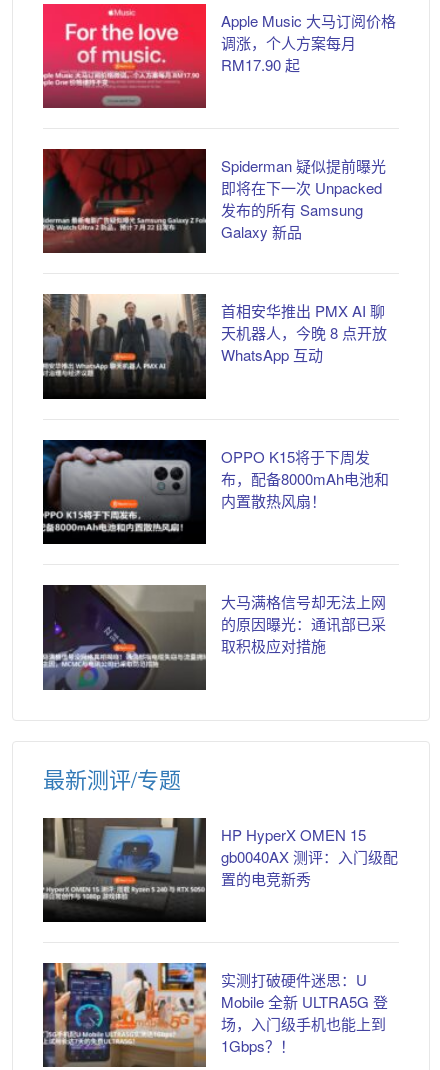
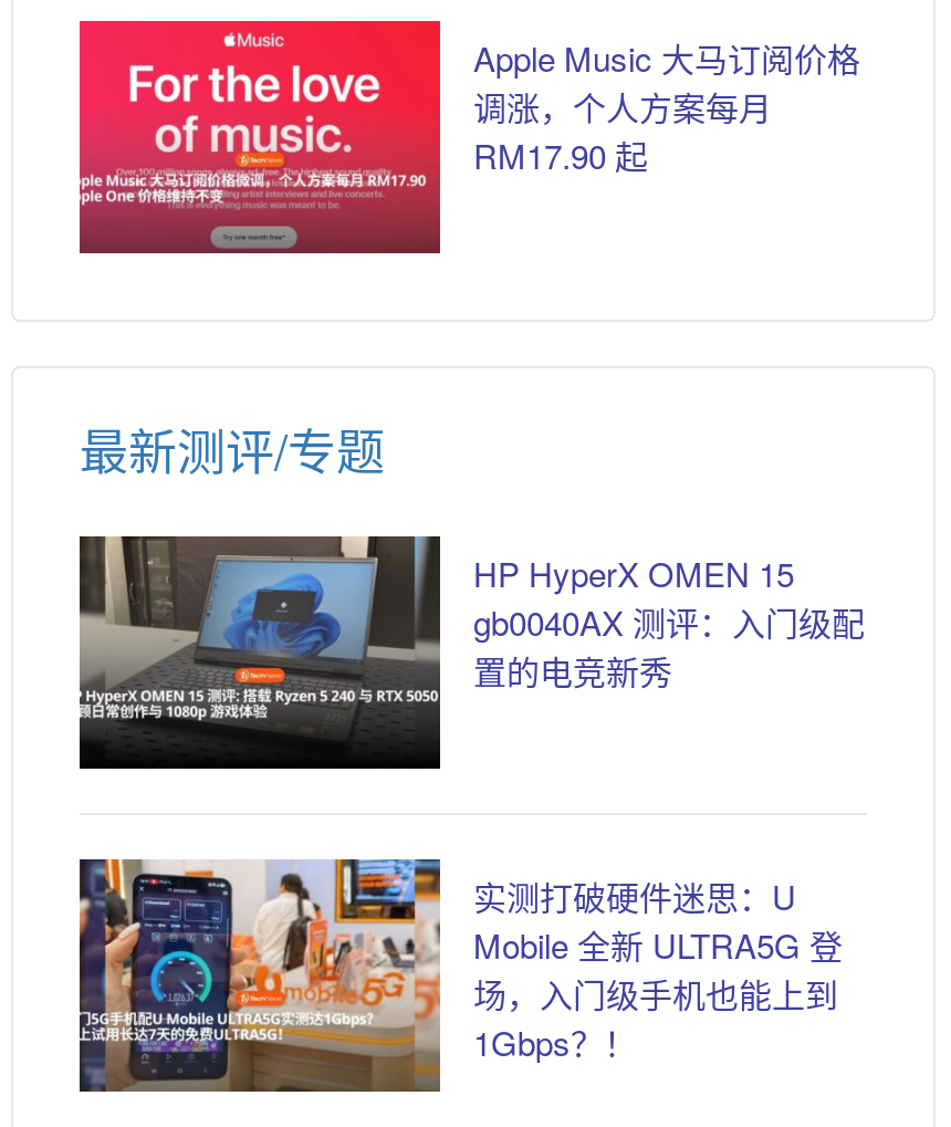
- [image]
- Spiderman 疑似提前曝光
- 即将在下一次 Unpacked
- 发布的所有 Samsung
- Galaxy 新品

- [image]
- 首相安华推出 PMX AI 聊
- 天机器人，今晚 8 点开放
- WhatsApp 互动

- [image]
- OPPO K15将于下周发
- 布，配备8000mAh电池和
- 内置散热风扇！

- [image]
- 大马满格信号却无法上网
- 的原因曝光：通讯部已采
- 取积极应对措施
